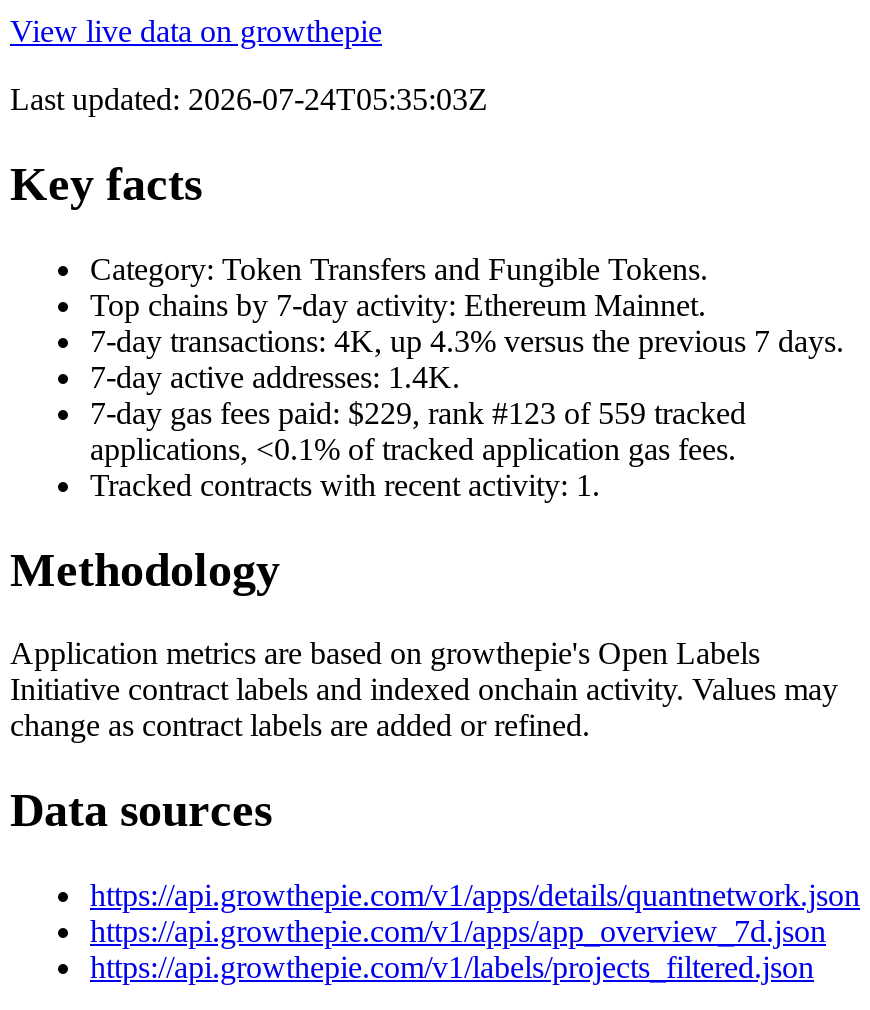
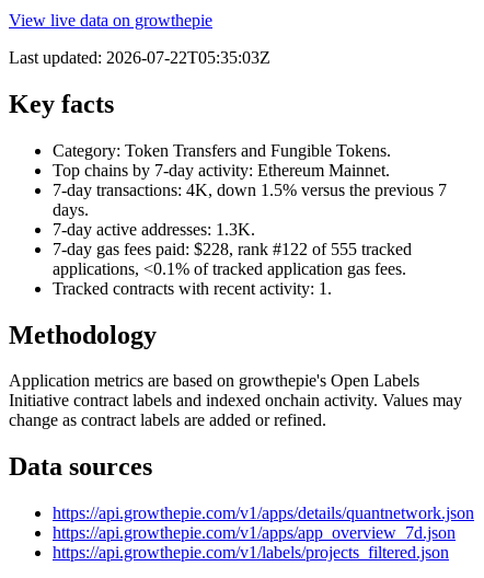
- Last updated: 2026-07-24T05:35:03Z
+ Last updated: 2026-07-22T05:35:03Z

- 7-day transactions: 4K, up 4.3% versus the previous 7 days.
- 7-day active addresses: 1.4K.
- 7-day gas fees paid: $229, rank #123 of 559 tracked
+ 7-day transactions: 4K, down 1.5% versus the previous 7
+ days.
+ 7-day active addresses: 1.3K.
+ 7-day gas fees paid: $228, rank #122 of 555 tracked
